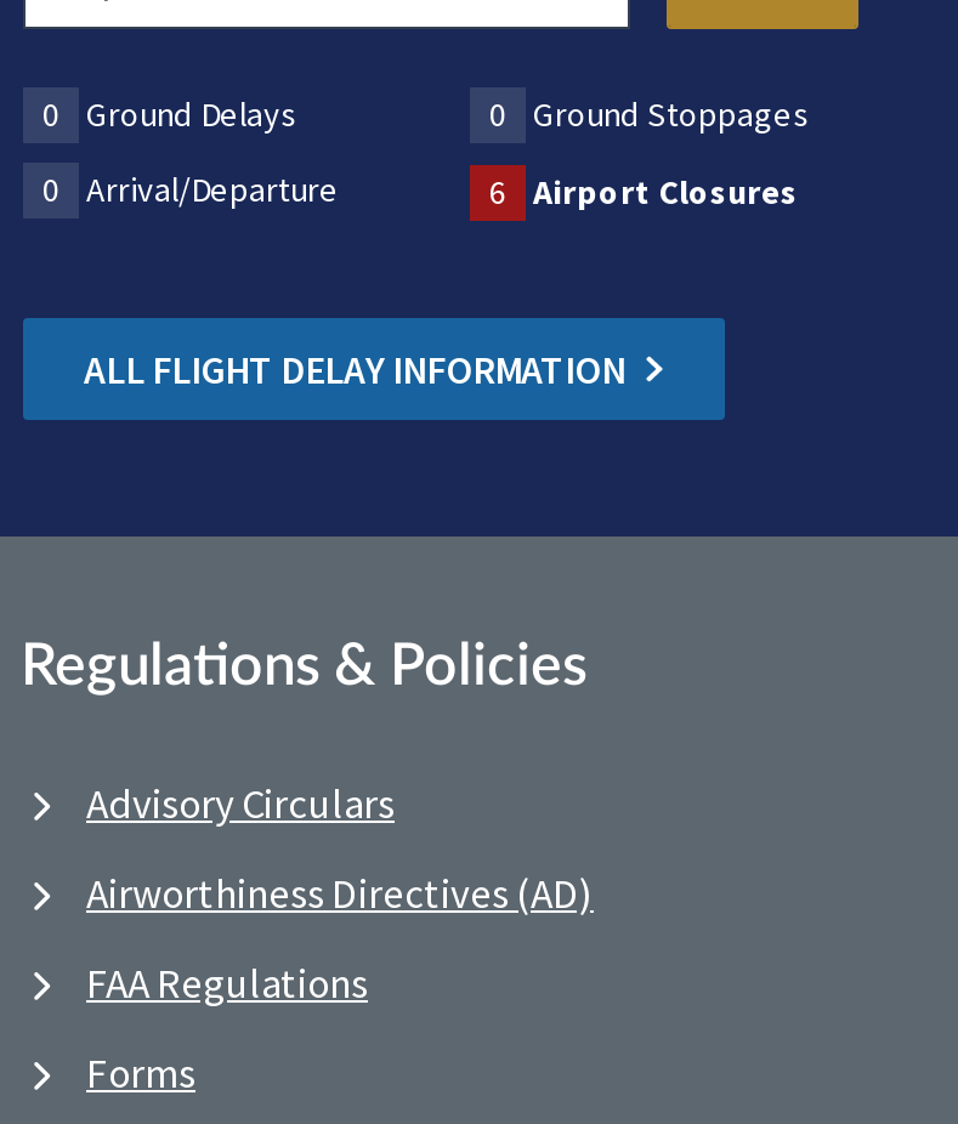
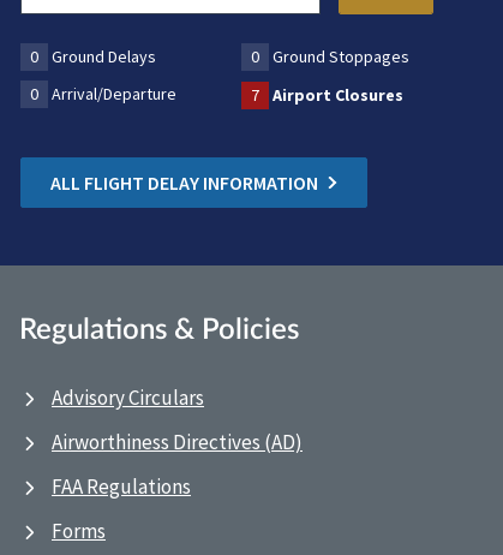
- 6 Airport Closures
+ 7 Airport Closures
